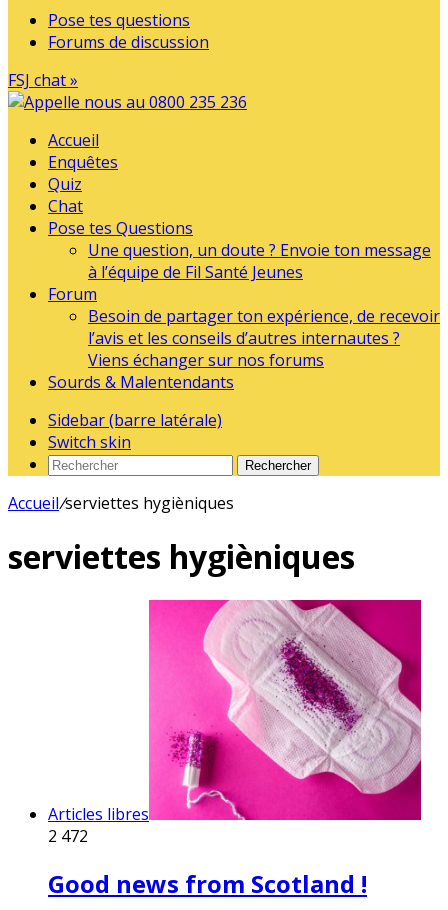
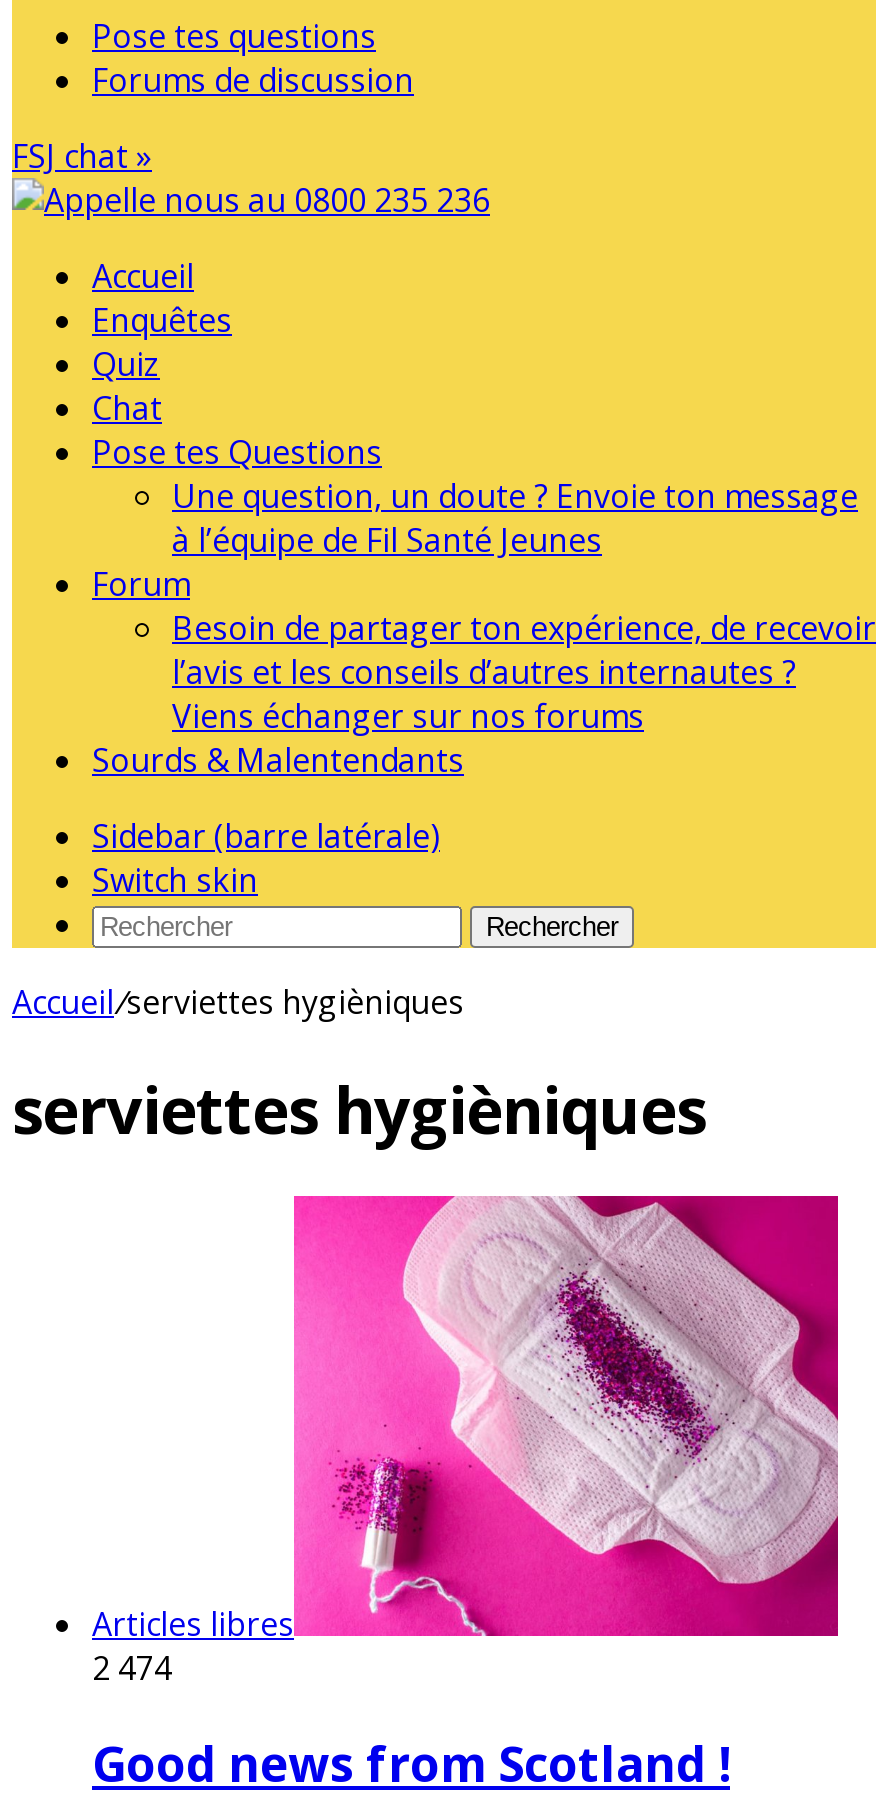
- 2 472
+ 2 474
